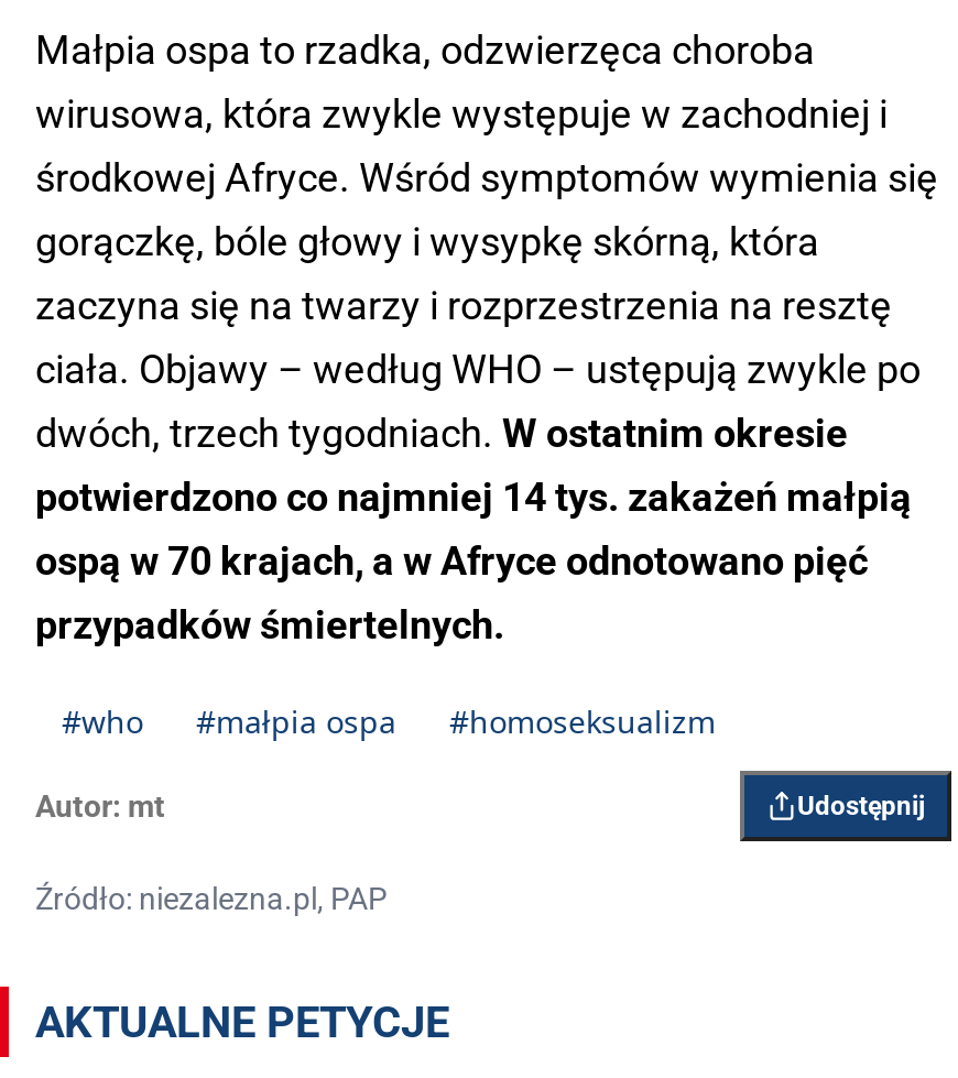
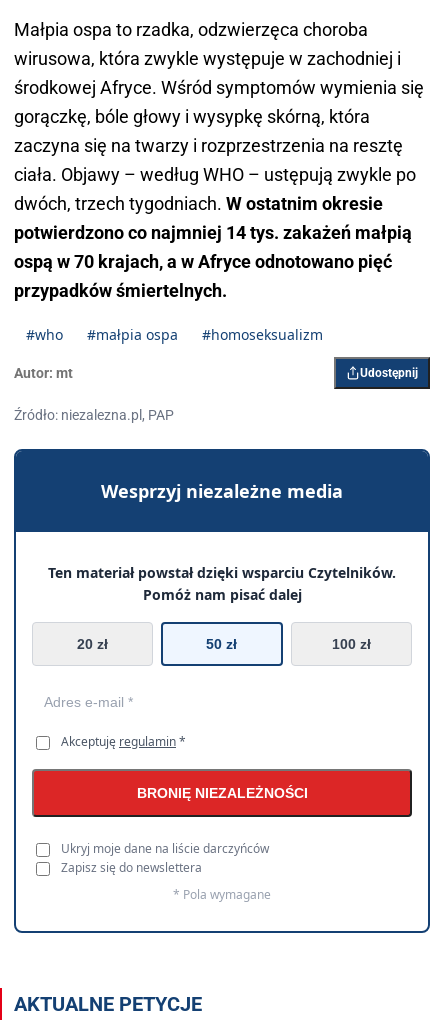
+ [image]
+ Wesprzyj niezależne media
+ Ten materiał powstał dzięki wsparciu Czytelników.
+ Pomóż nam pisać dalej
+ 20 zł
+ 50 zł
+ 100 zł

+ Akceptuję regulamin *
+ BRONIĘ NIEZALEŻNOŚCI
+ Ukryj moje dane na liście darczyńców
+ Zapisz się do newslettera
+ * Pola wymagane
